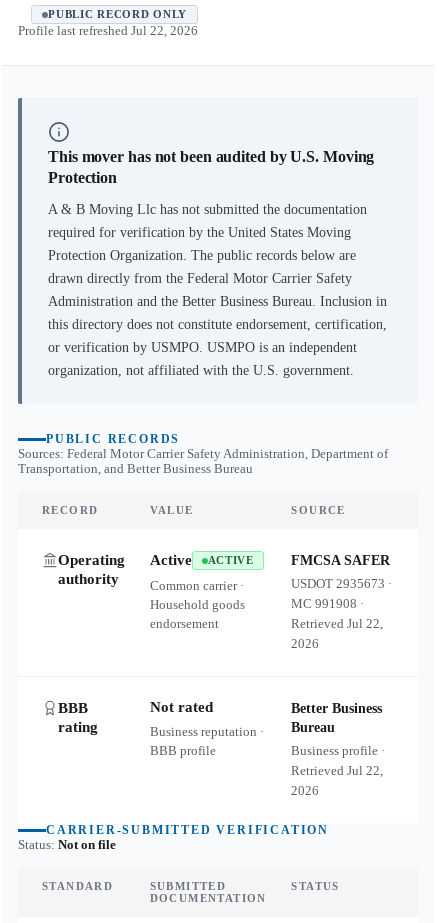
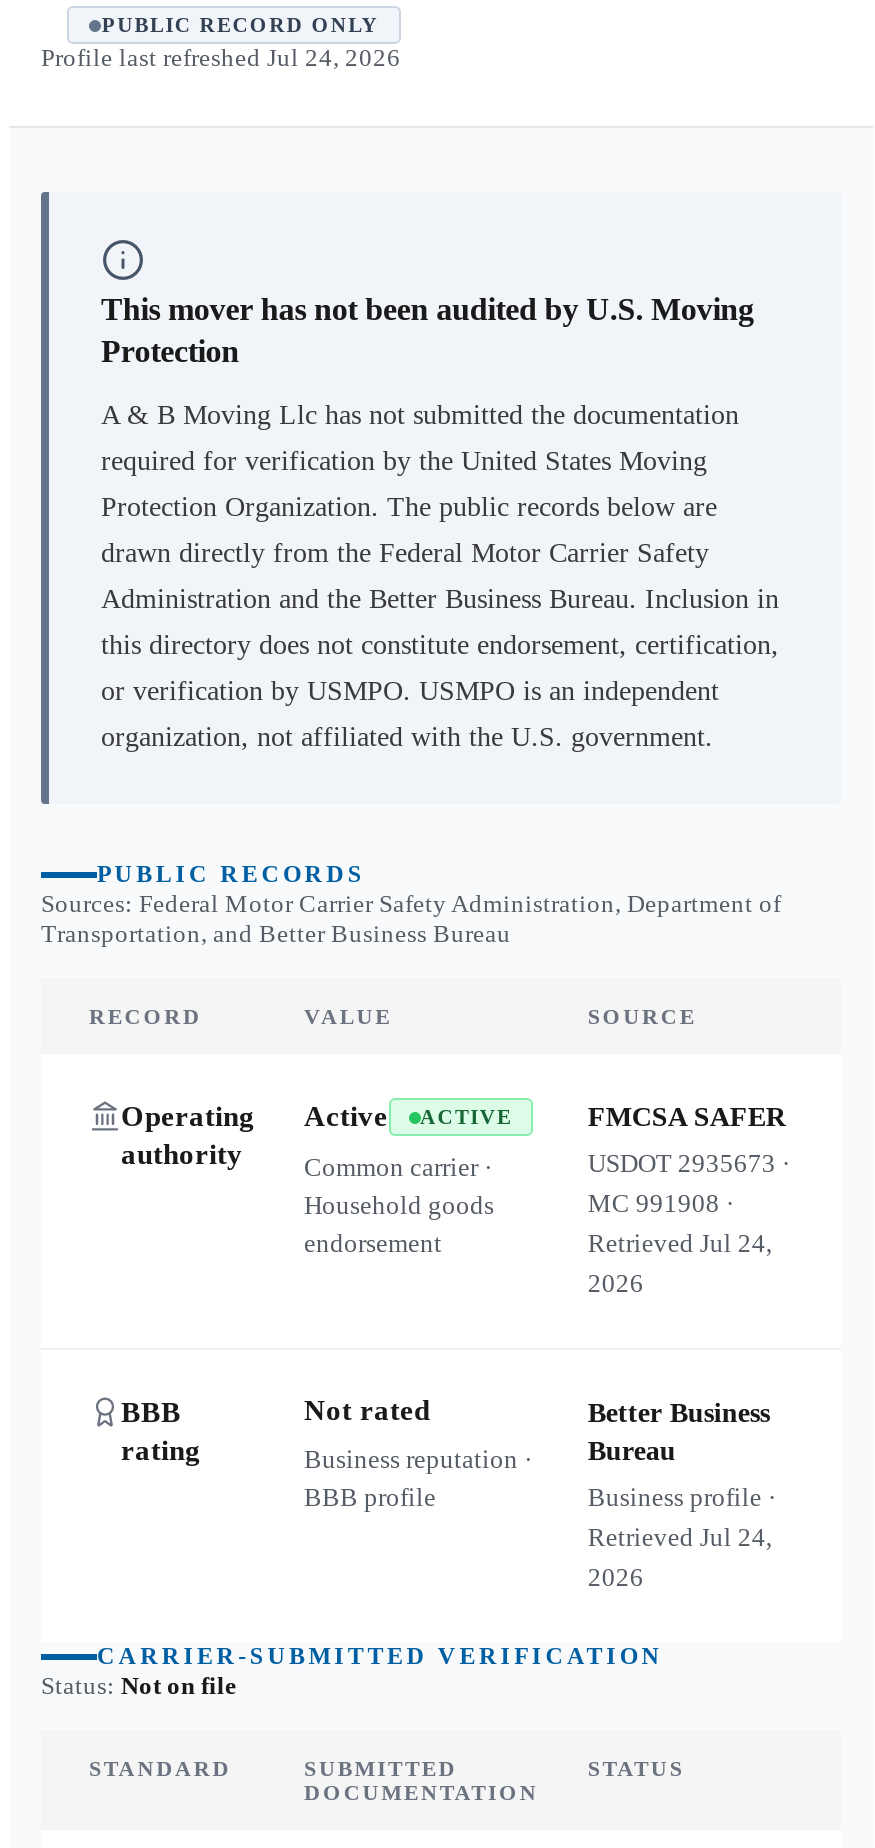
- Profile last refreshed Jul 22, 2026
+ Profile last refreshed Jul 24, 2026

- Retrieved Jul 22,
+ Retrieved Jul 24,

- Retrieved Jul 22,
+ Retrieved Jul 24,
